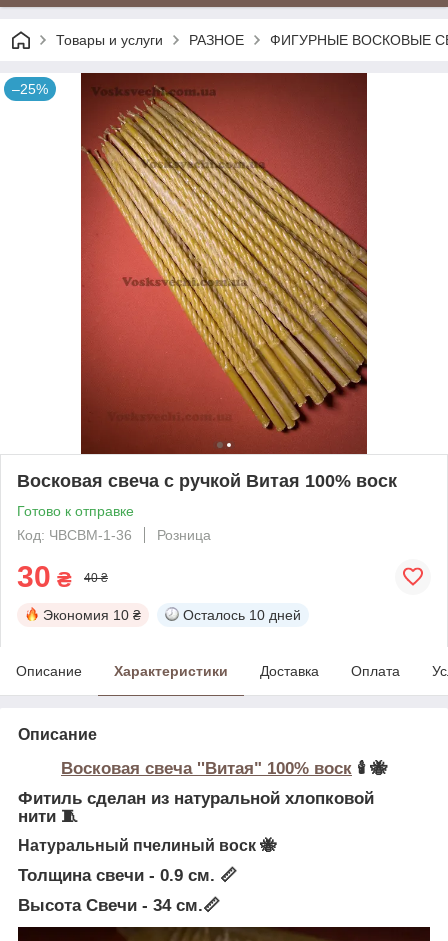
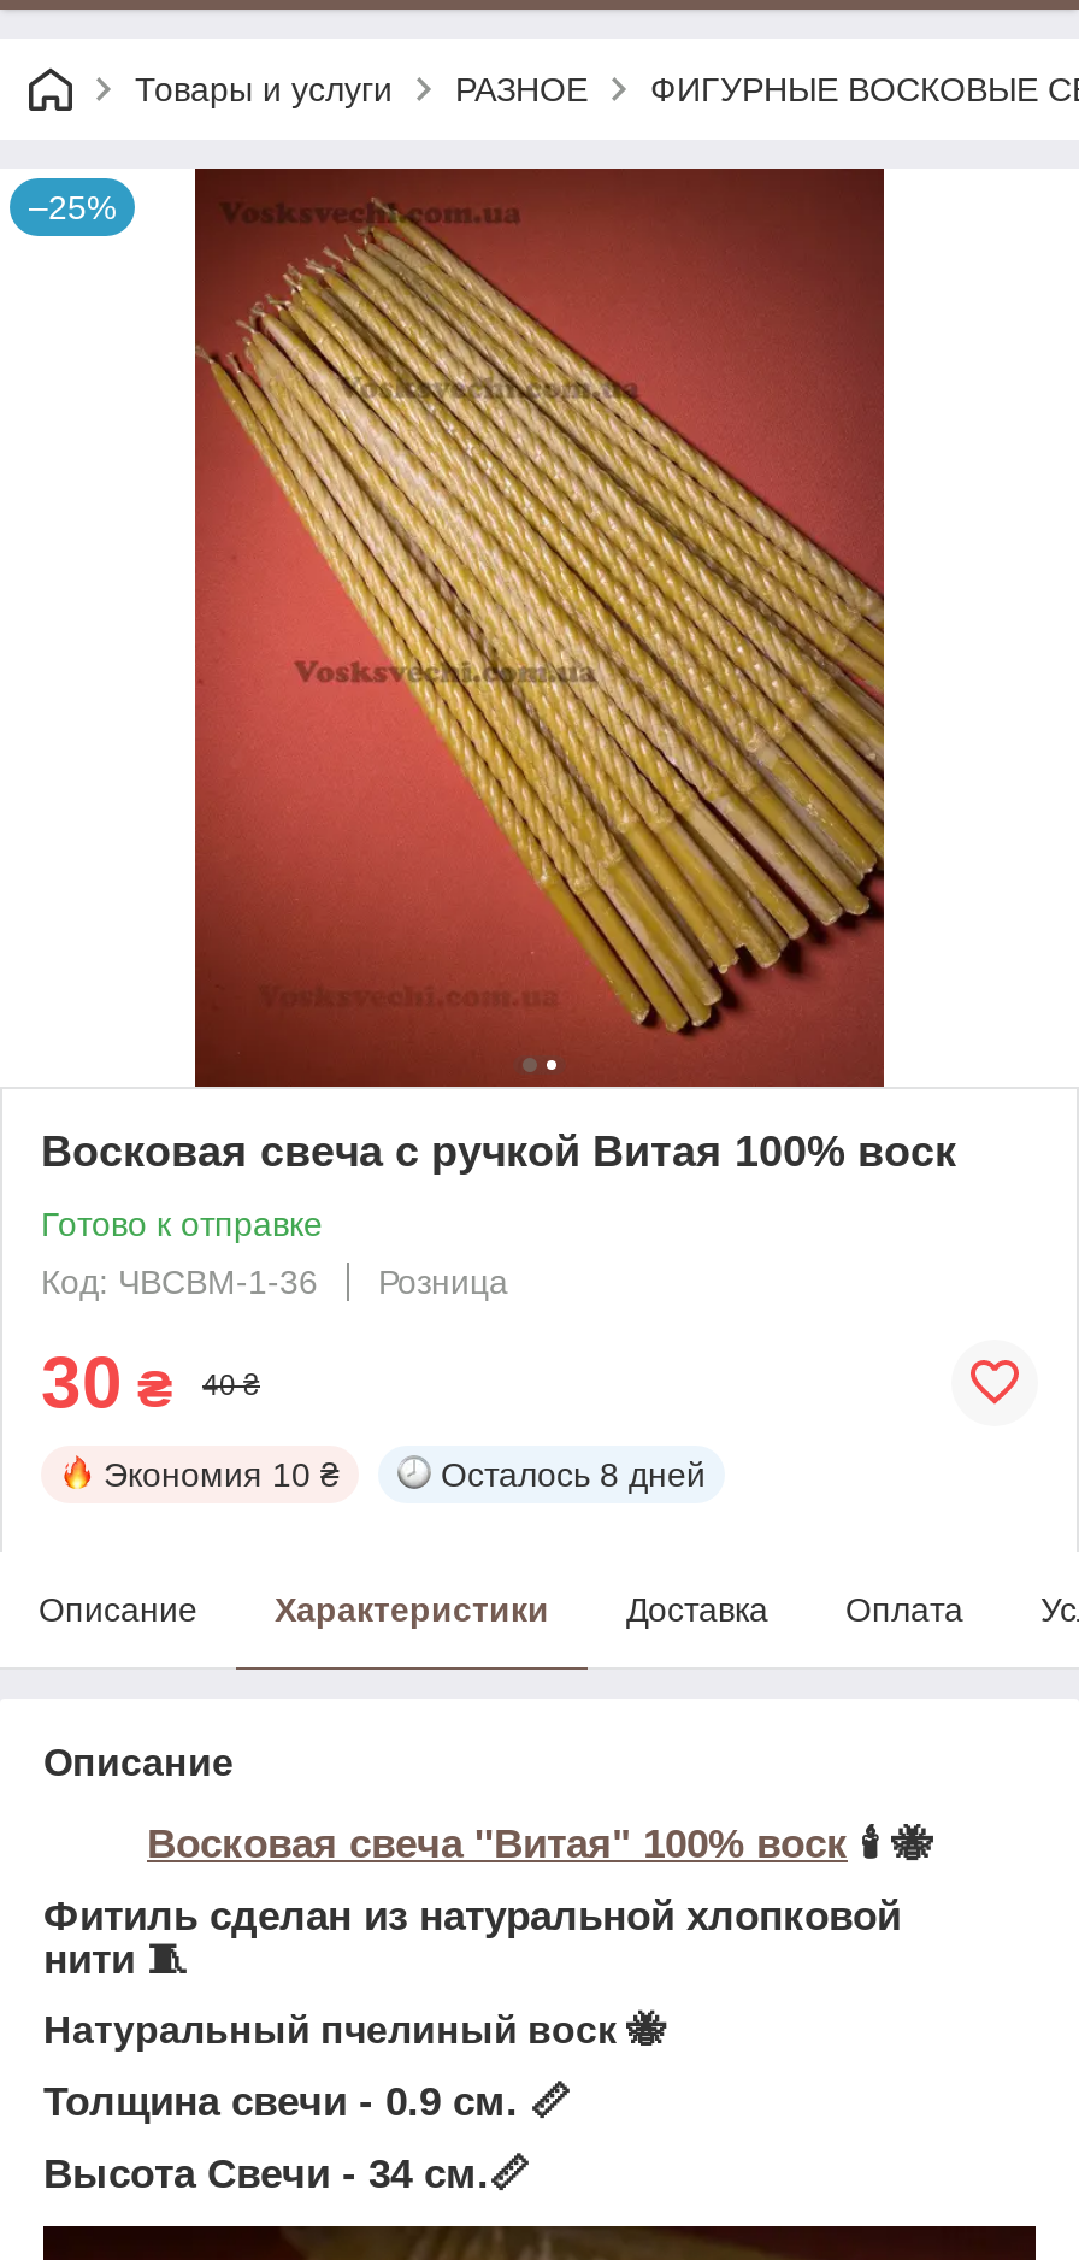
- Осталось 10 дней
+ Осталось 8 дней
